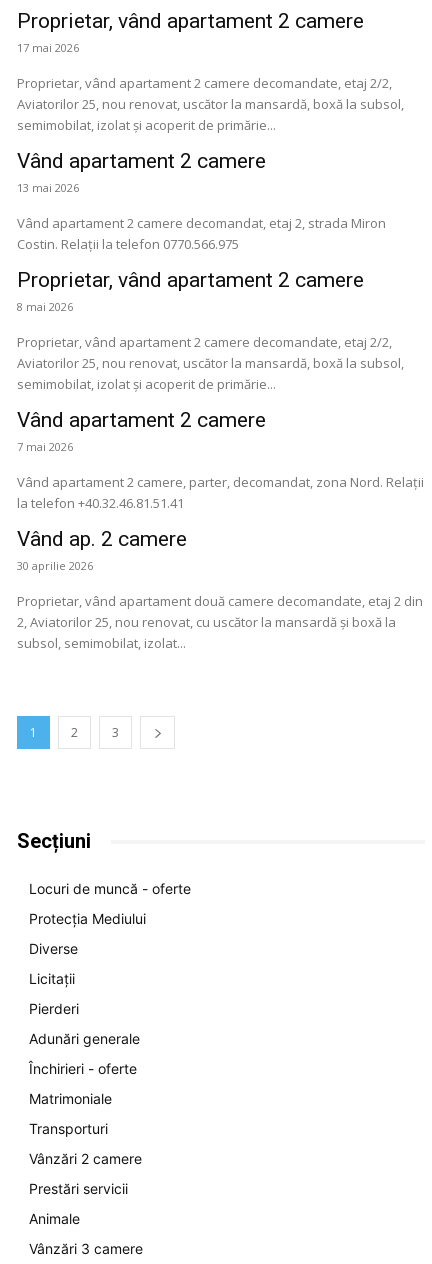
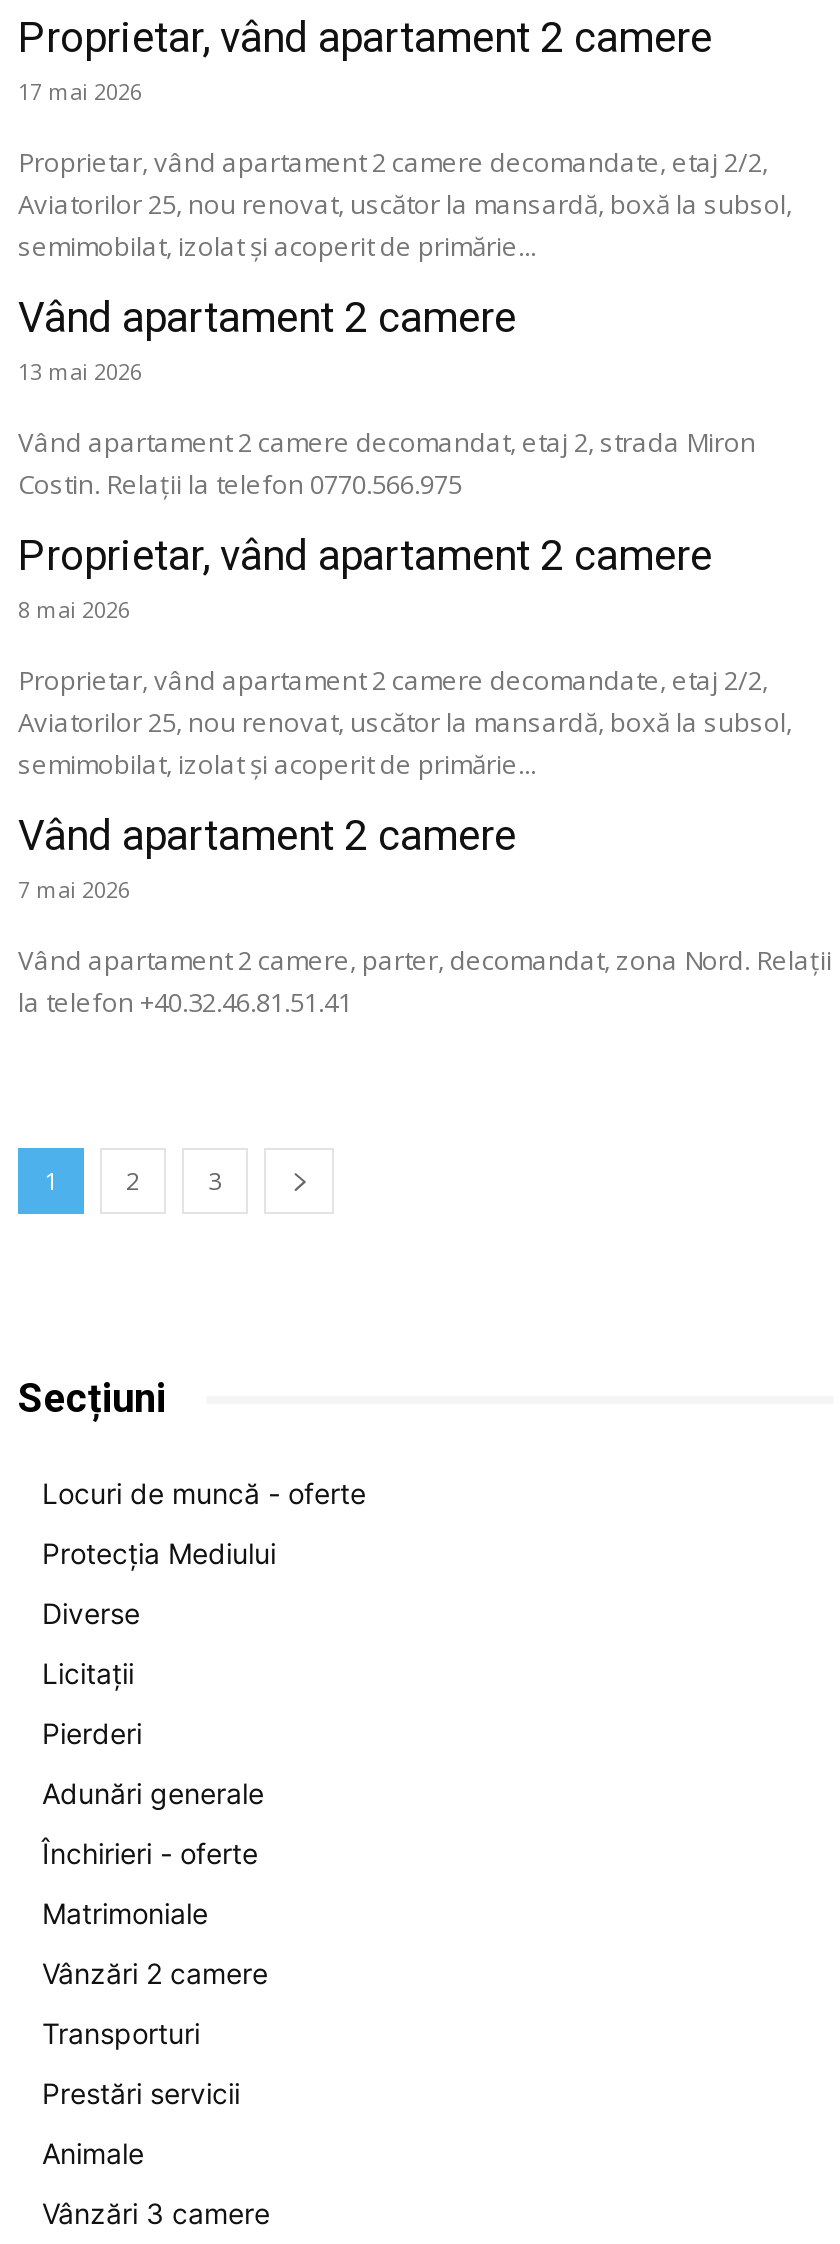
- Vând ap. 2 camere
- 30 aprilie 2026
- Proprietar, vând apartament două camere decomandate, etaj 2 din
- 2, Aviatorilor 25, nou renovat, cu uscător la mansardă și boxă la
- subsol, semimobilat, izolat...

moved up: Vânzări 2 camere
